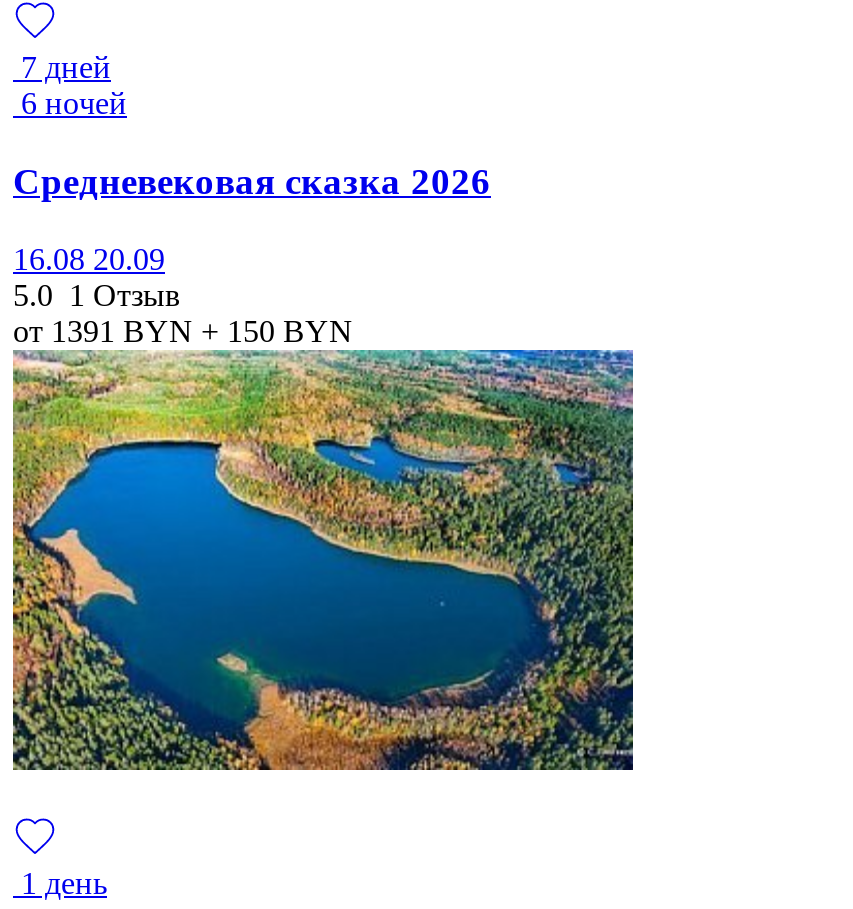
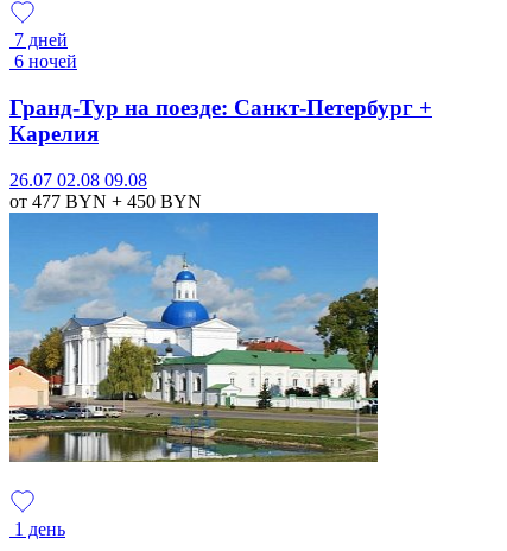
- Средневековая сказка 2026
+ Гранд-Тур на поезде: Санкт-Петербург +
+ Карелия

- 16.08 20.09
- 5.0 1 Отзыв
- от 1391 BYN + 150 BYN
+ 26.07 02.08 09.08
+ от 477 BYN + 450 BYN

- [image]
+ [image]
